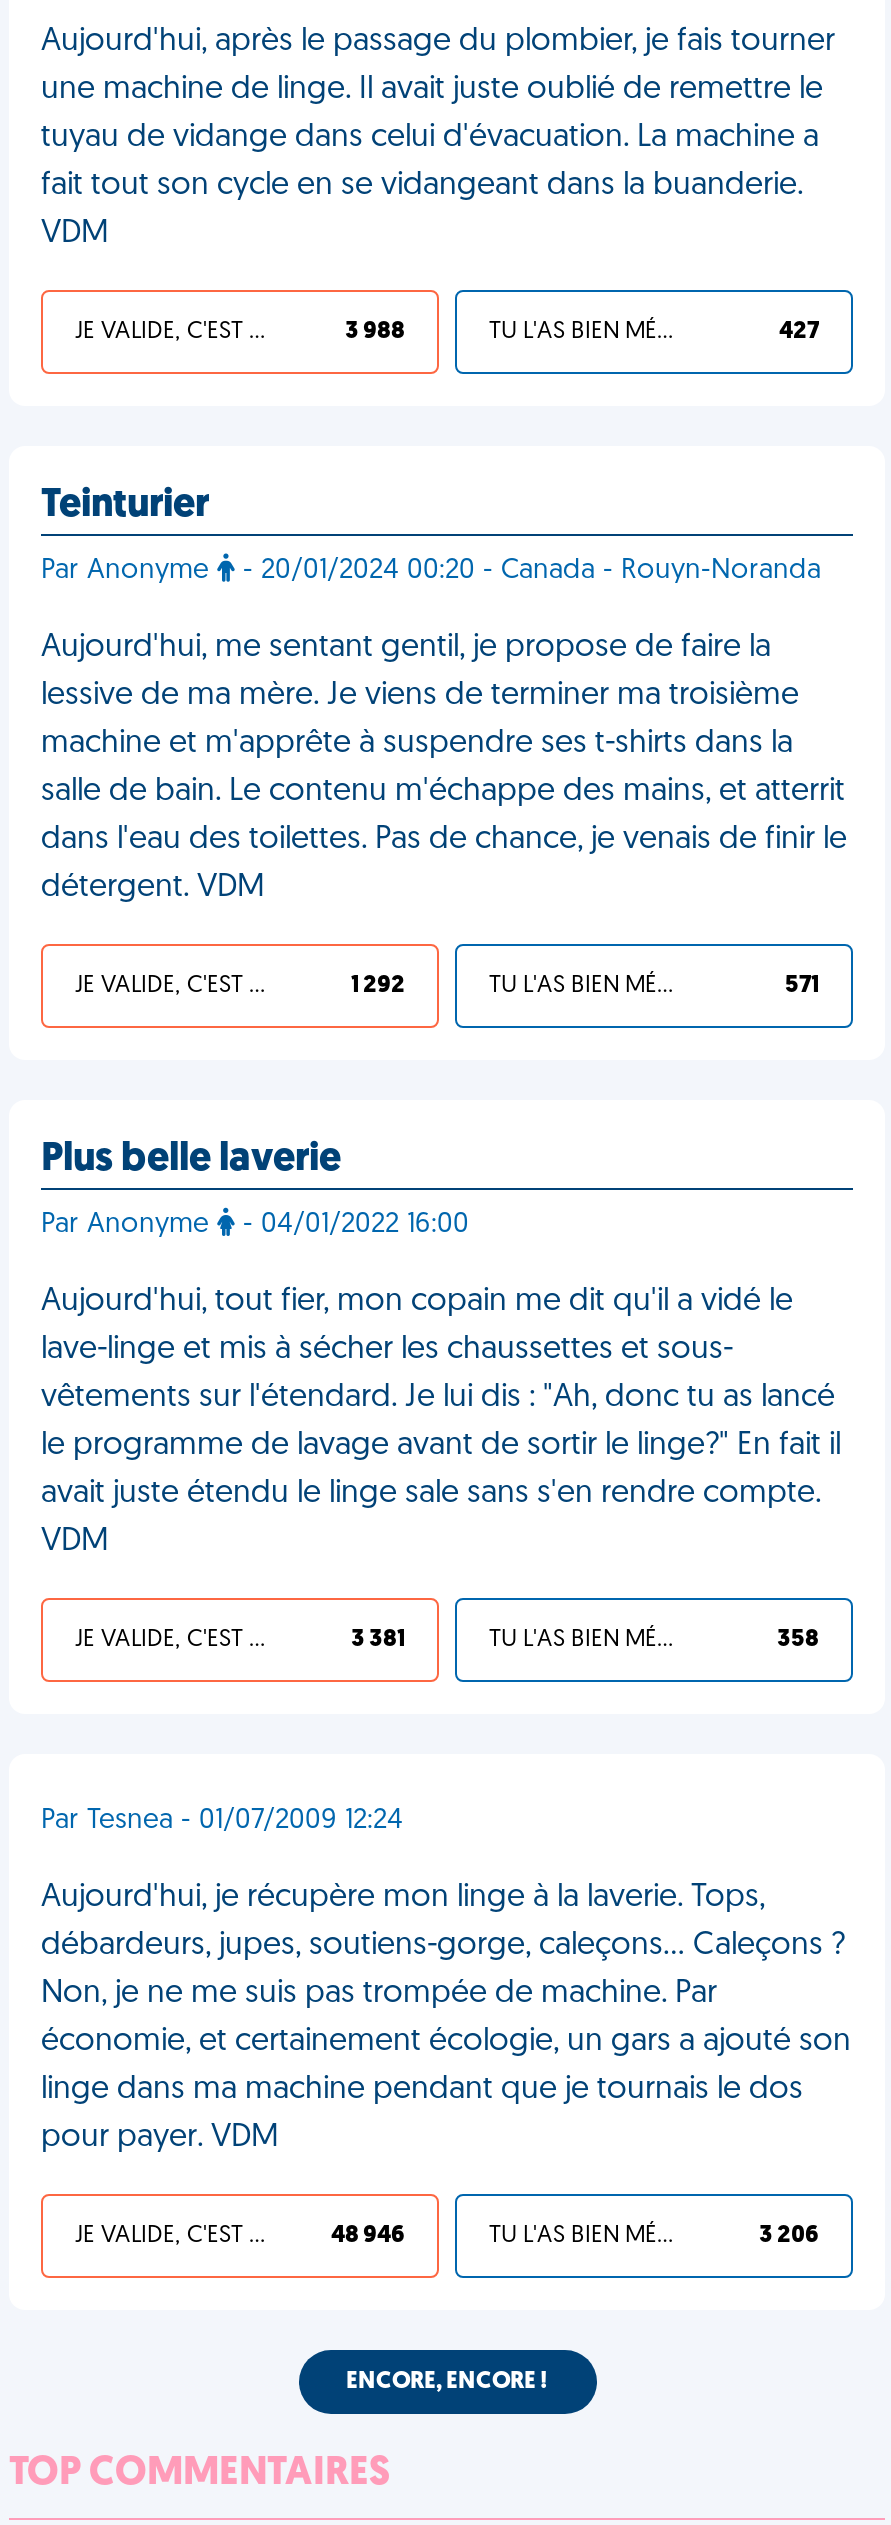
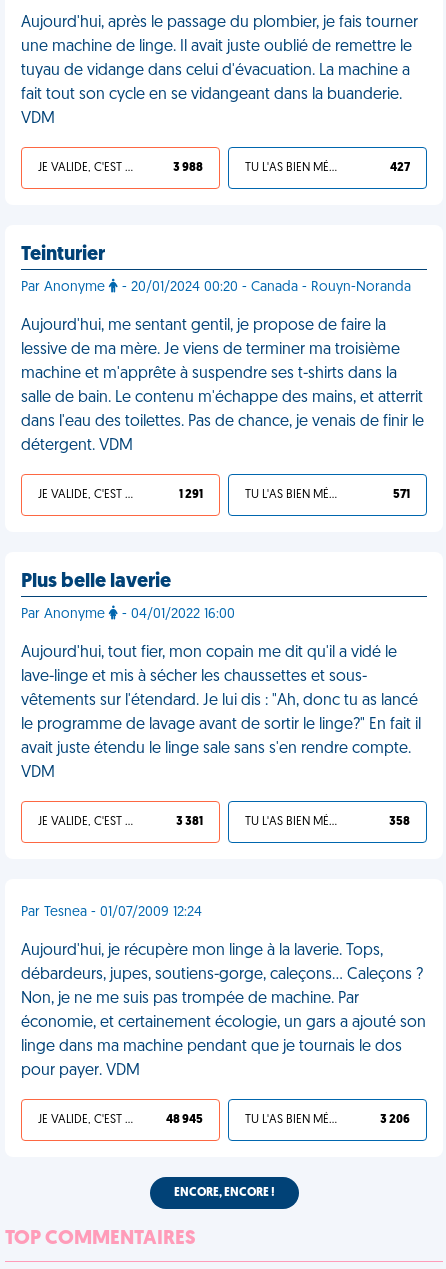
- 1 292
+ 1 291

- 48 946
+ 48 945
